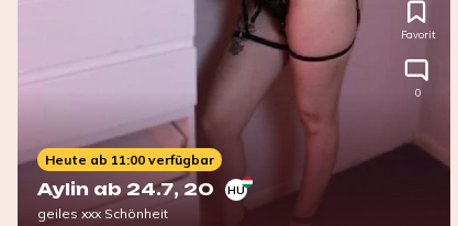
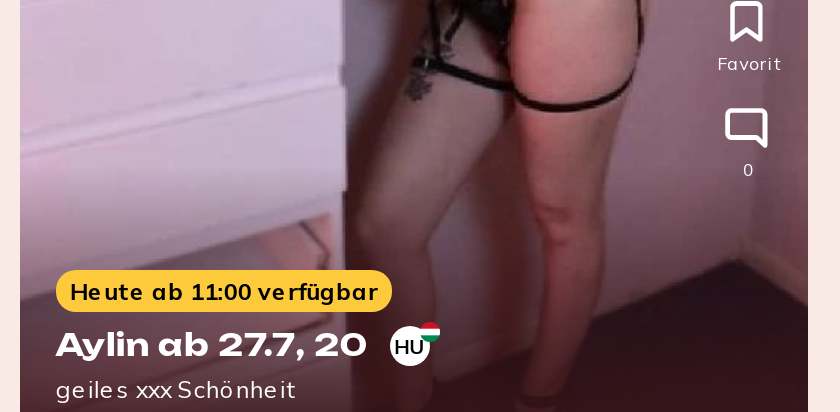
- Aylin ab 24.7, 20 HU
+ Aylin ab 27.7, 20 HU
